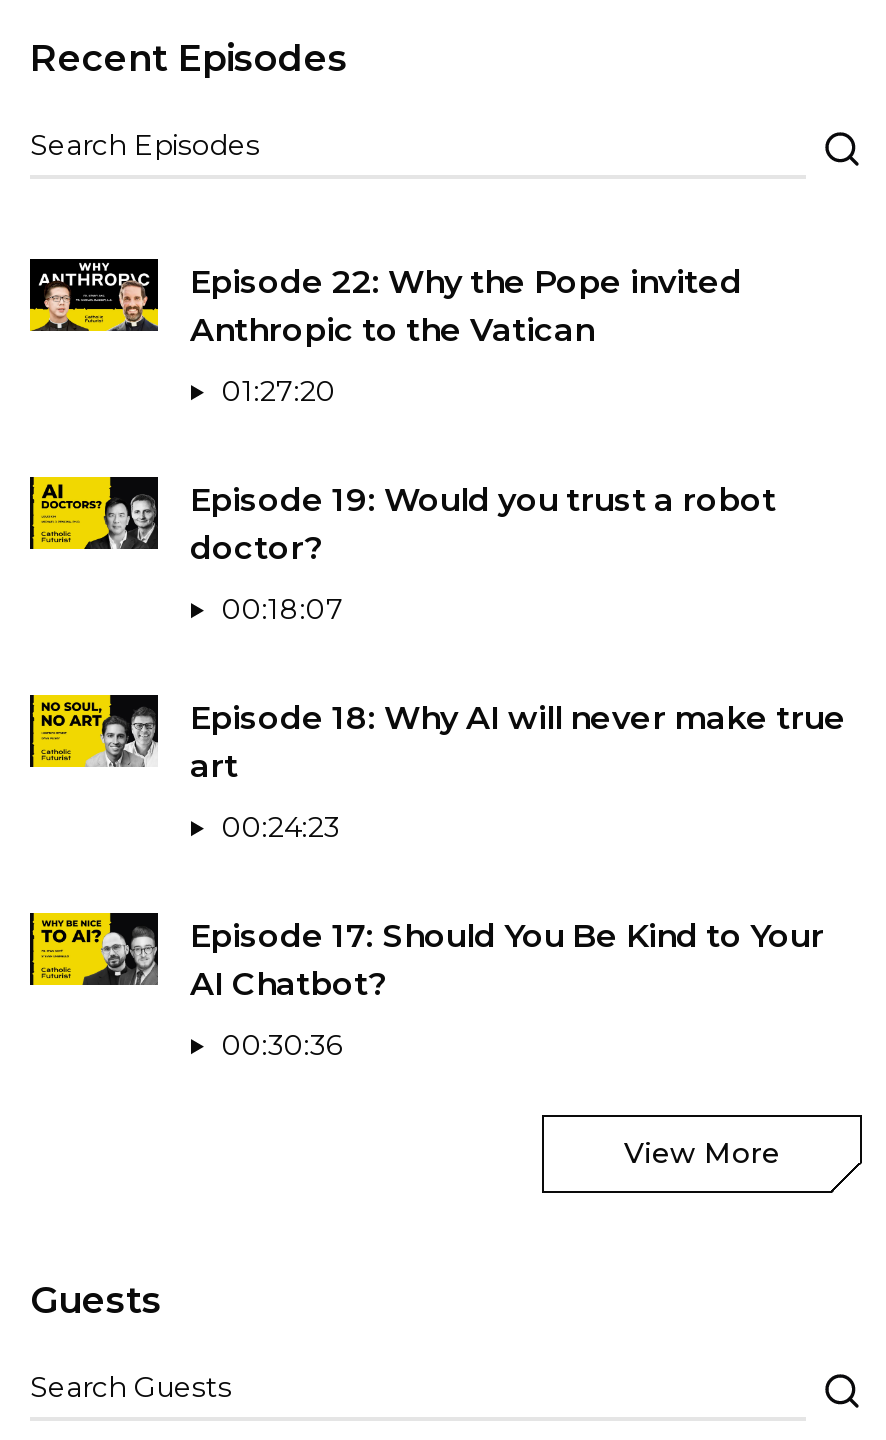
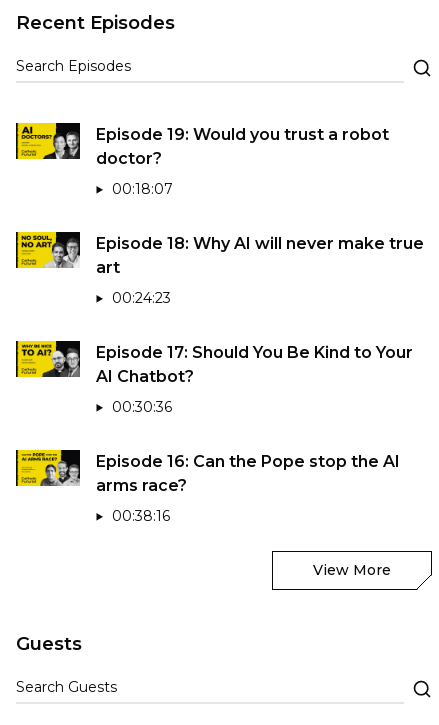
- [image]
- Episode 22: Why the Pope invited
- Anthropic to the Vatican
- 01:27:20

moved up: [image] | Episode 19: Would you trust a robot | doctor? | ... | AI Chatbot? | 00:30:36

+ [image]
+ Episode 16: Can the Pope stop the AI
+ arms race?
+ 00:38:16
